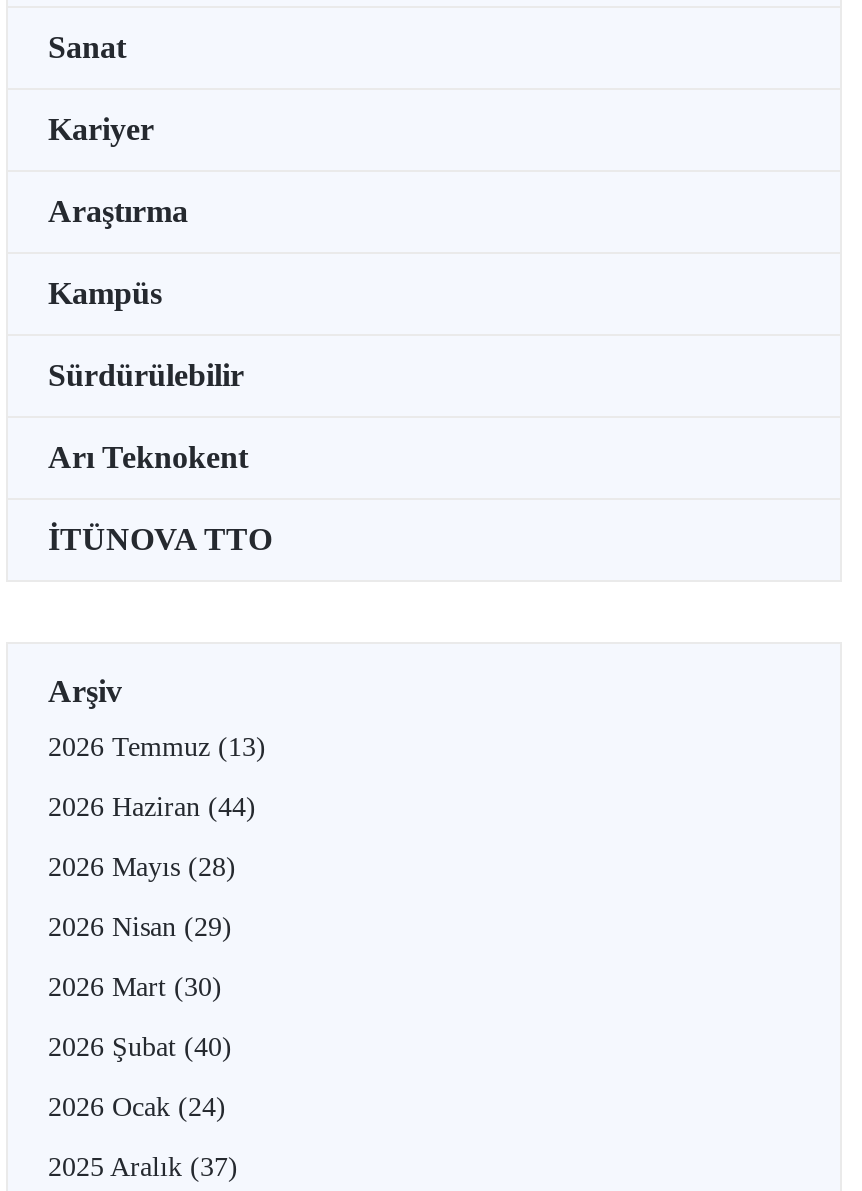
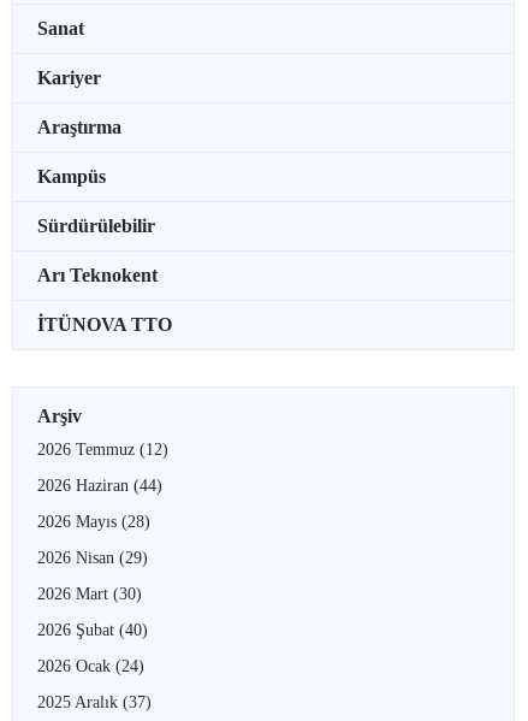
- 2026 Temmuz (13)
+ 2026 Temmuz (12)
